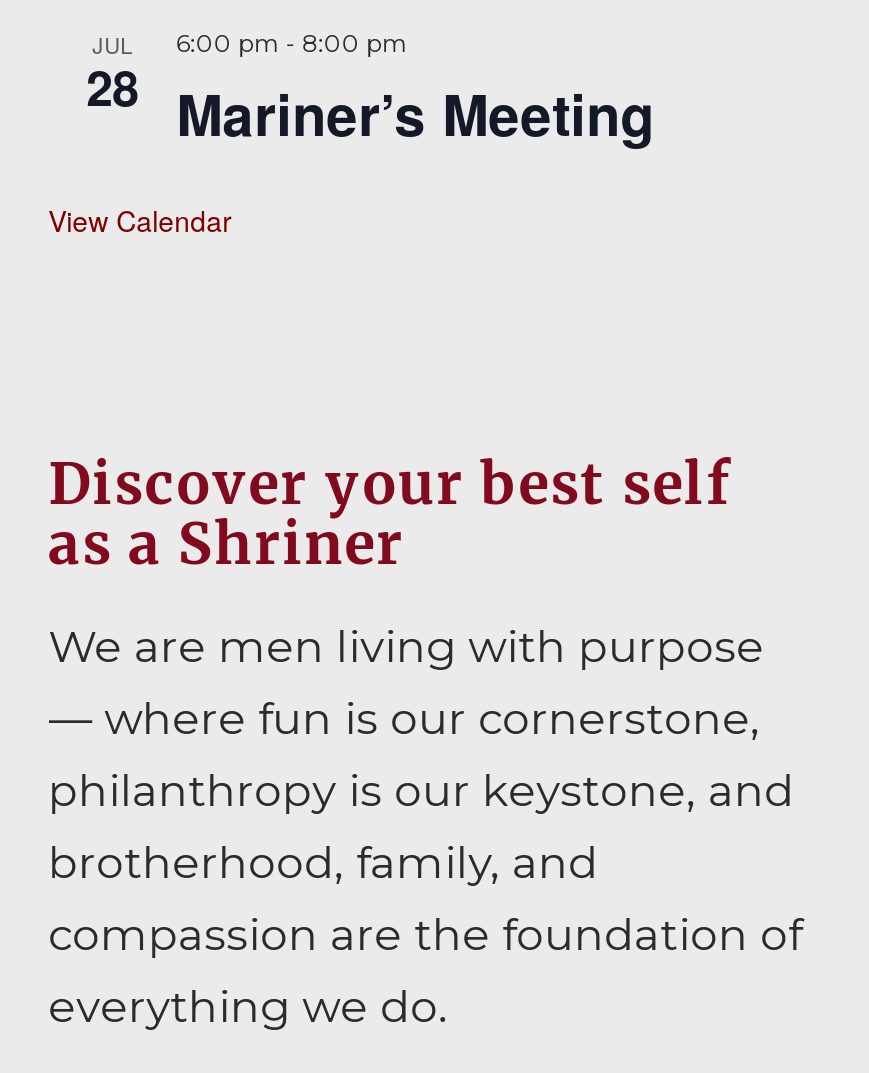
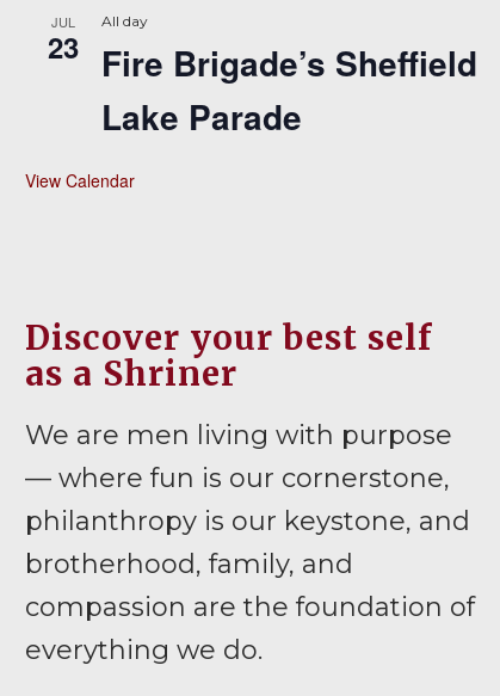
- 6:00 pm - 8:00 pm
- Mariner’s Meeting
+ All day
+ Fire Brigade’s Sheffield
+ Lake Parade

- 28
+ 23
